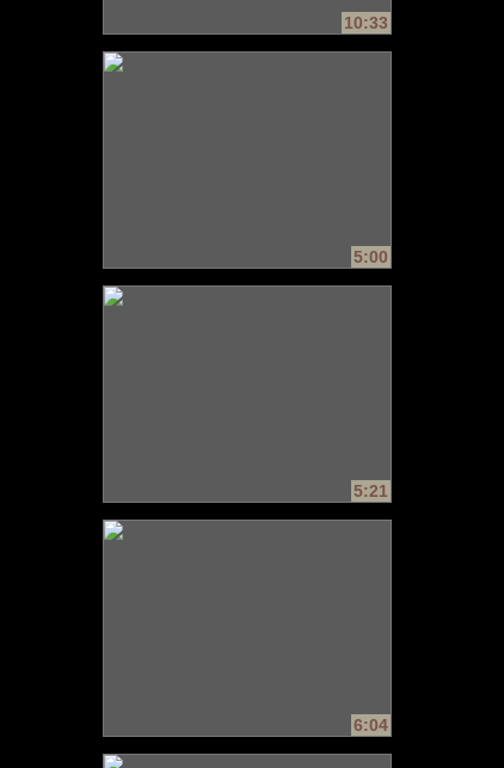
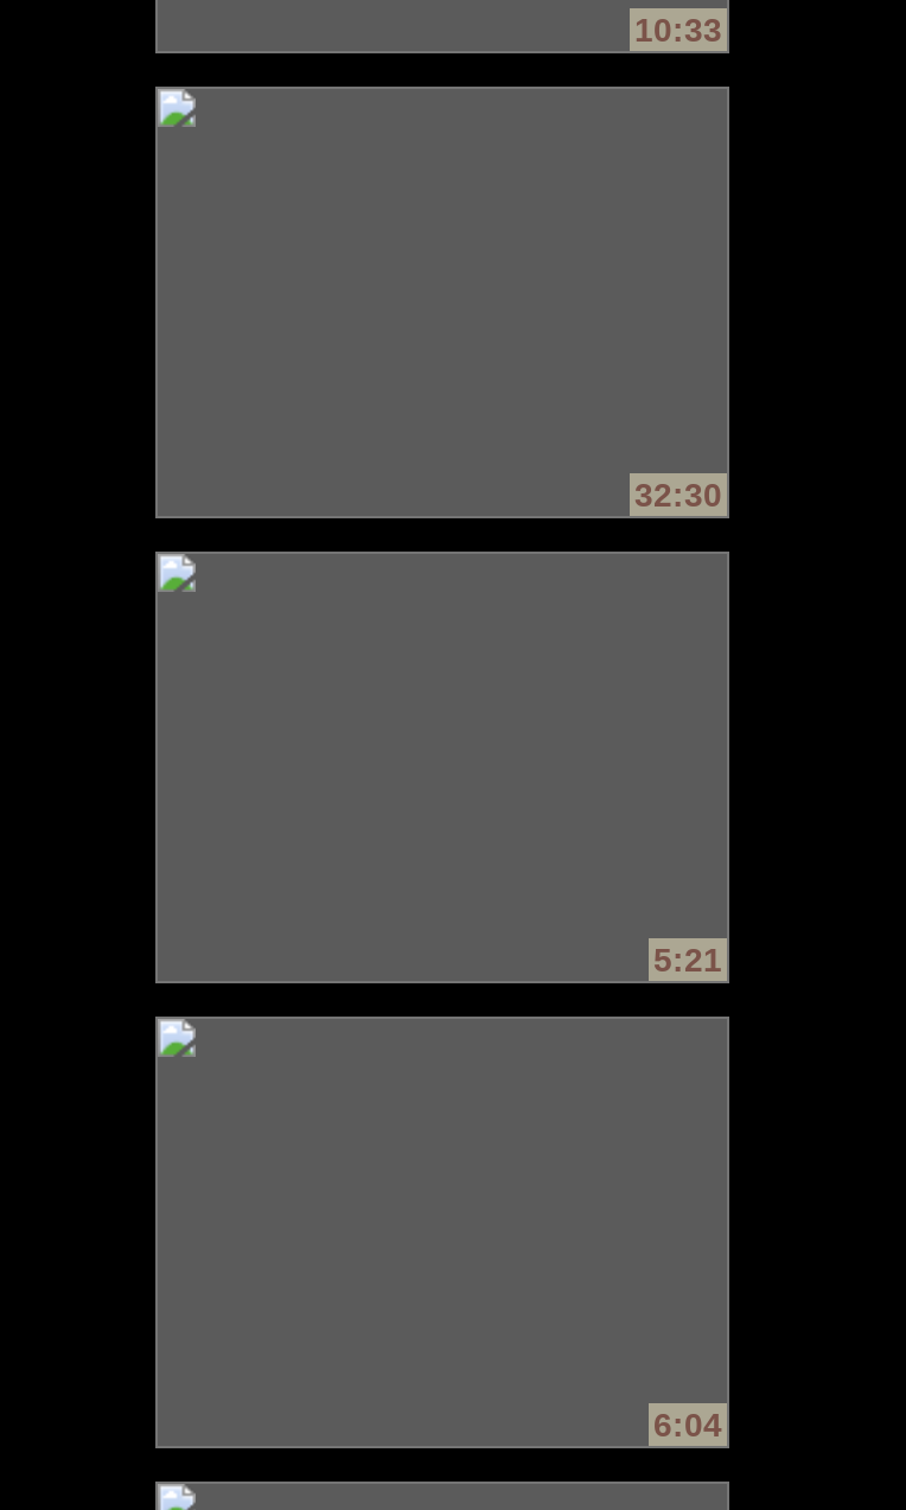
- 5:00
+ 32:30
